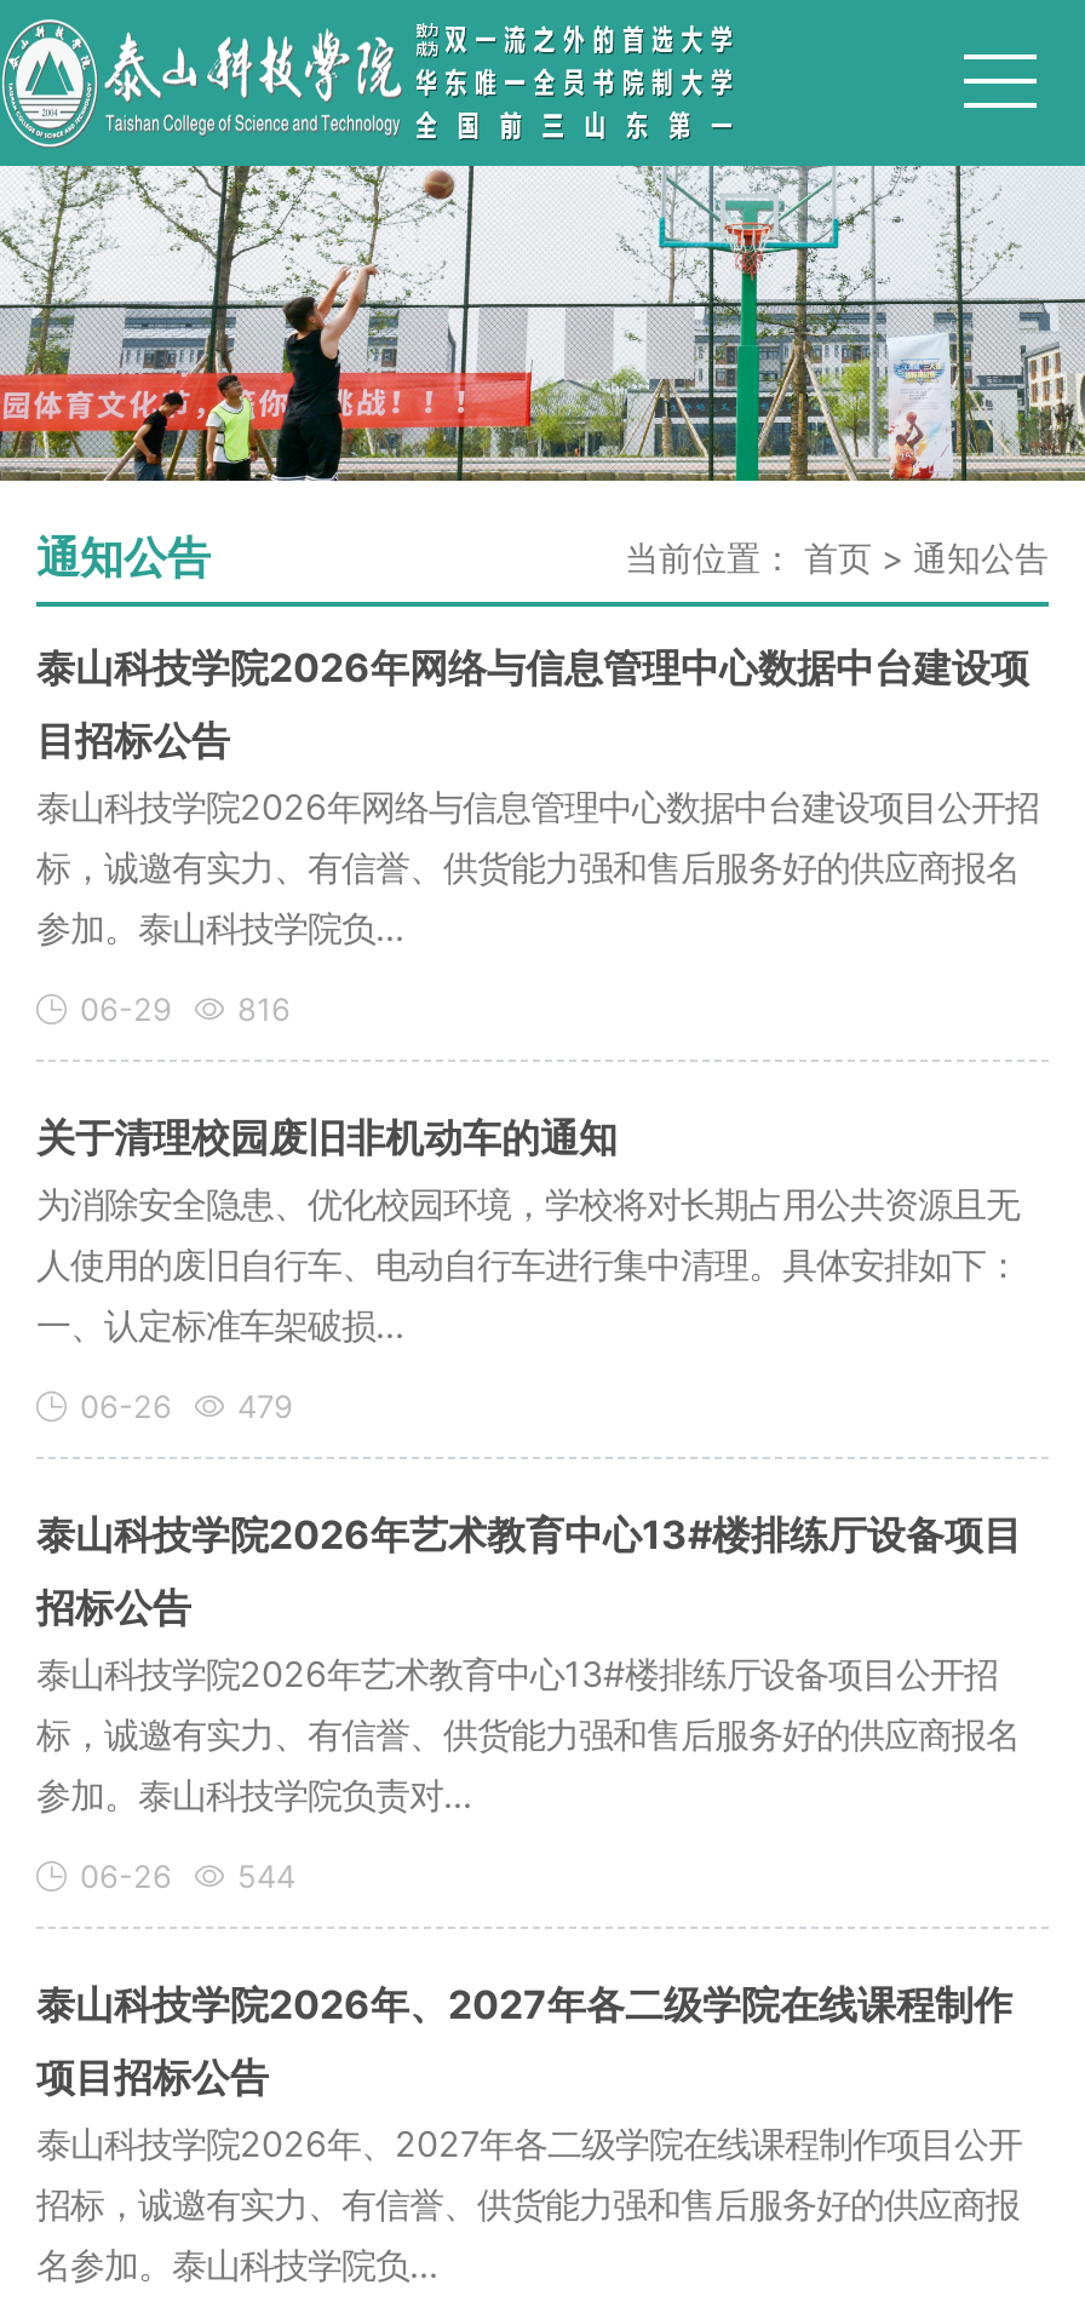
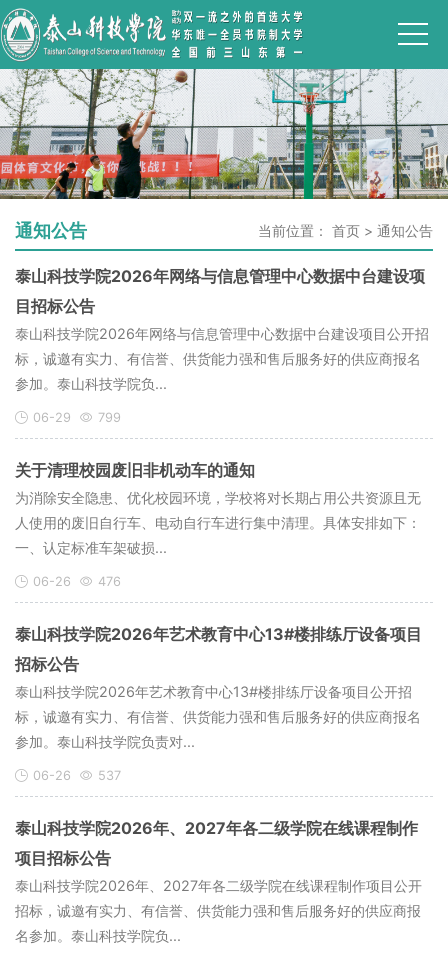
- 06-29 816
+ 06-29 799

- 06-26 479
+ 06-26 476

- 06-26 544
+ 06-26 537
